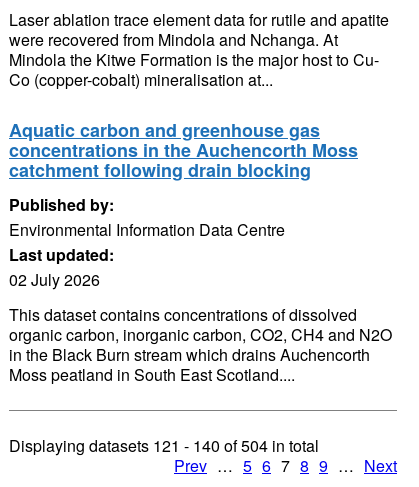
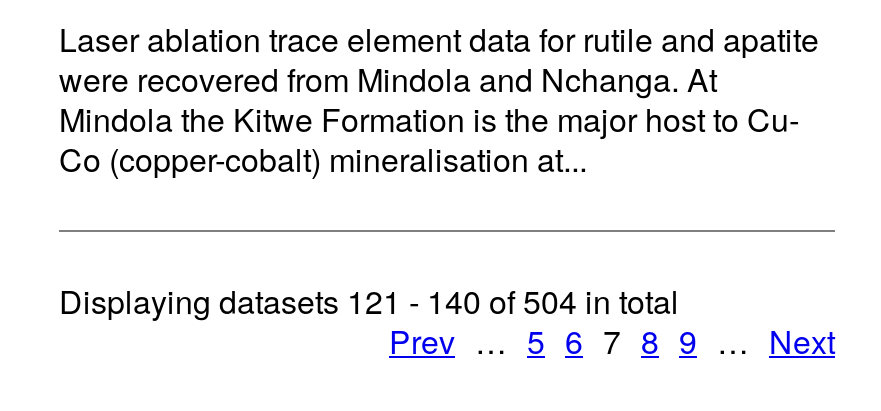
- Aquatic carbon and greenhouse gas
- concentrations in the Auchencorth Moss
- catchment following drain blocking
- Published by:
- Environmental Information Data Centre
- Last updated:
- 02 July 2026
- This dataset contains concentrations of dissolved
- organic carbon, inorganic carbon, CO2, CH4 and N2O
- in the Black Burn stream which drains Auchencorth
- Moss peatland in South East Scotland....
